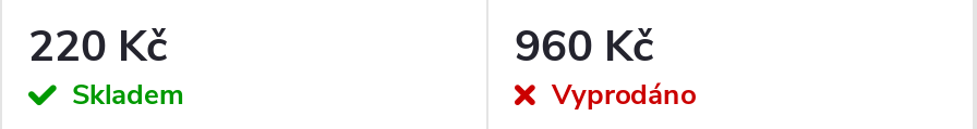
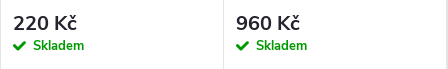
- Vyprodáno
+ Skladem
